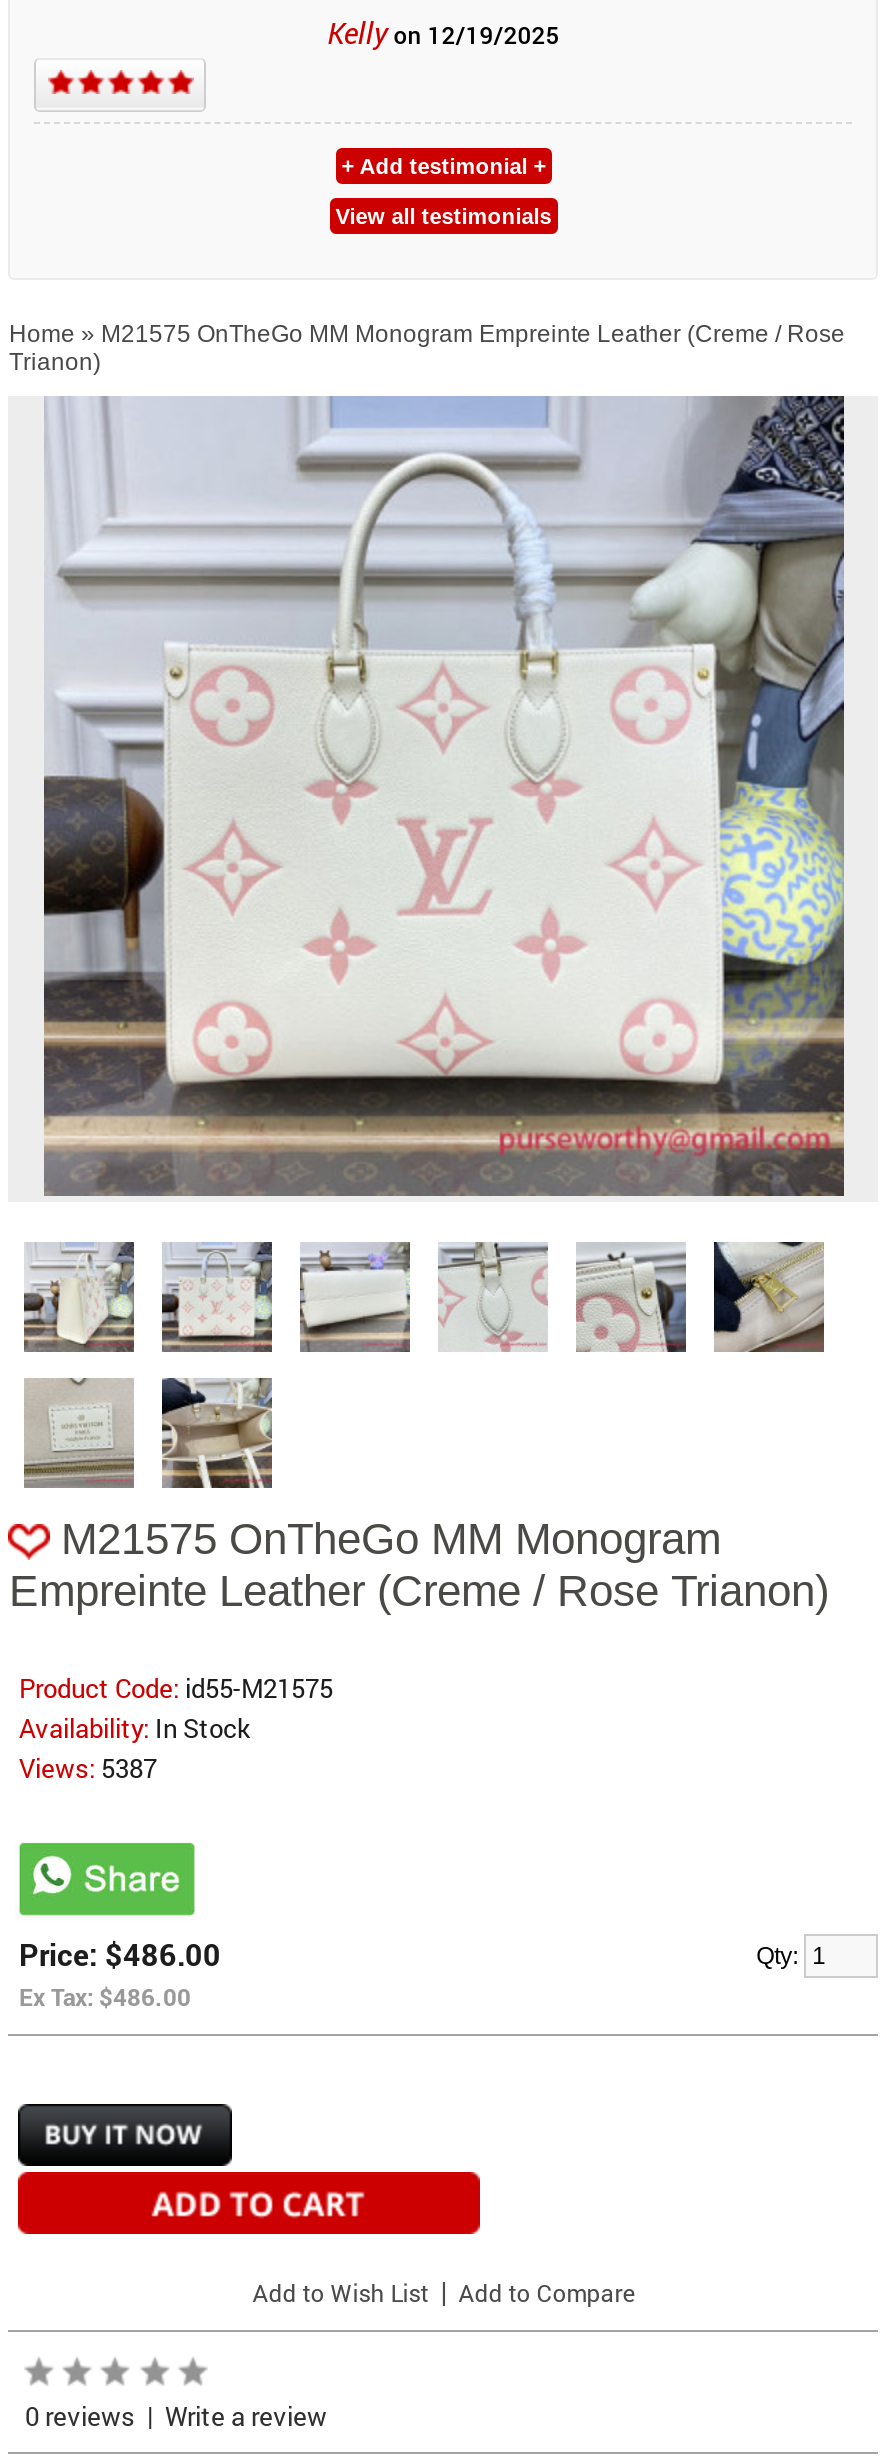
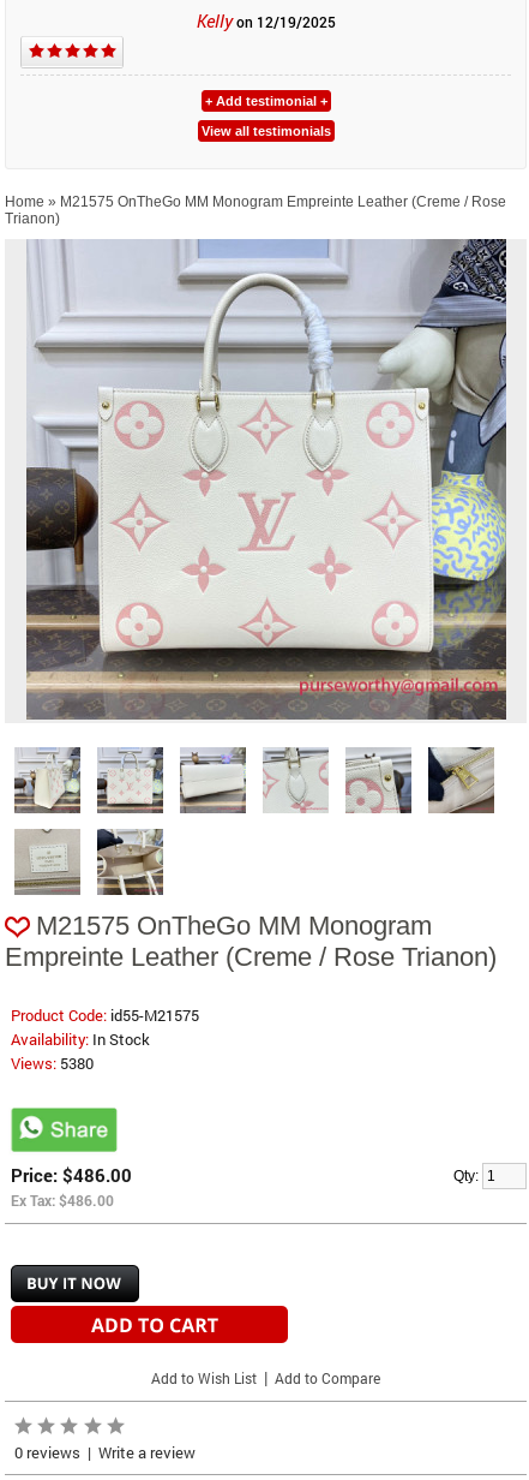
- Views: 5387
+ Views: 5380
